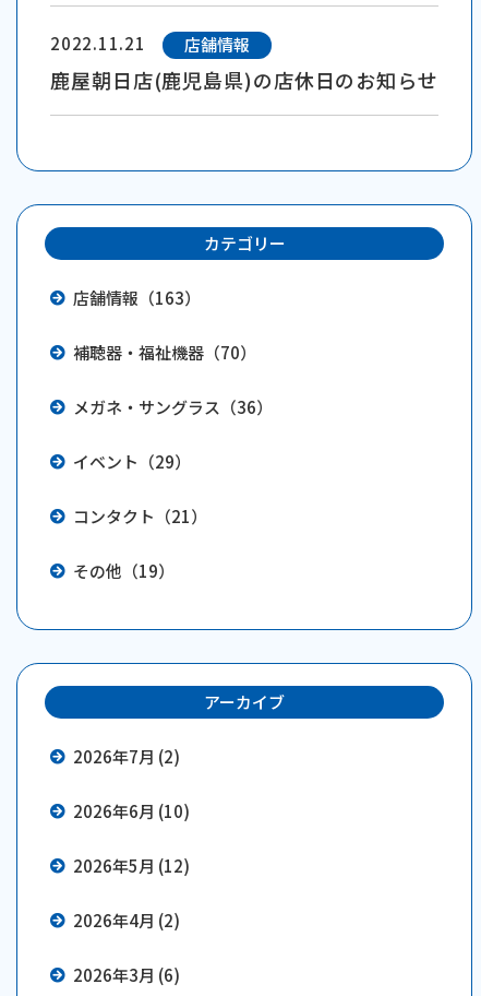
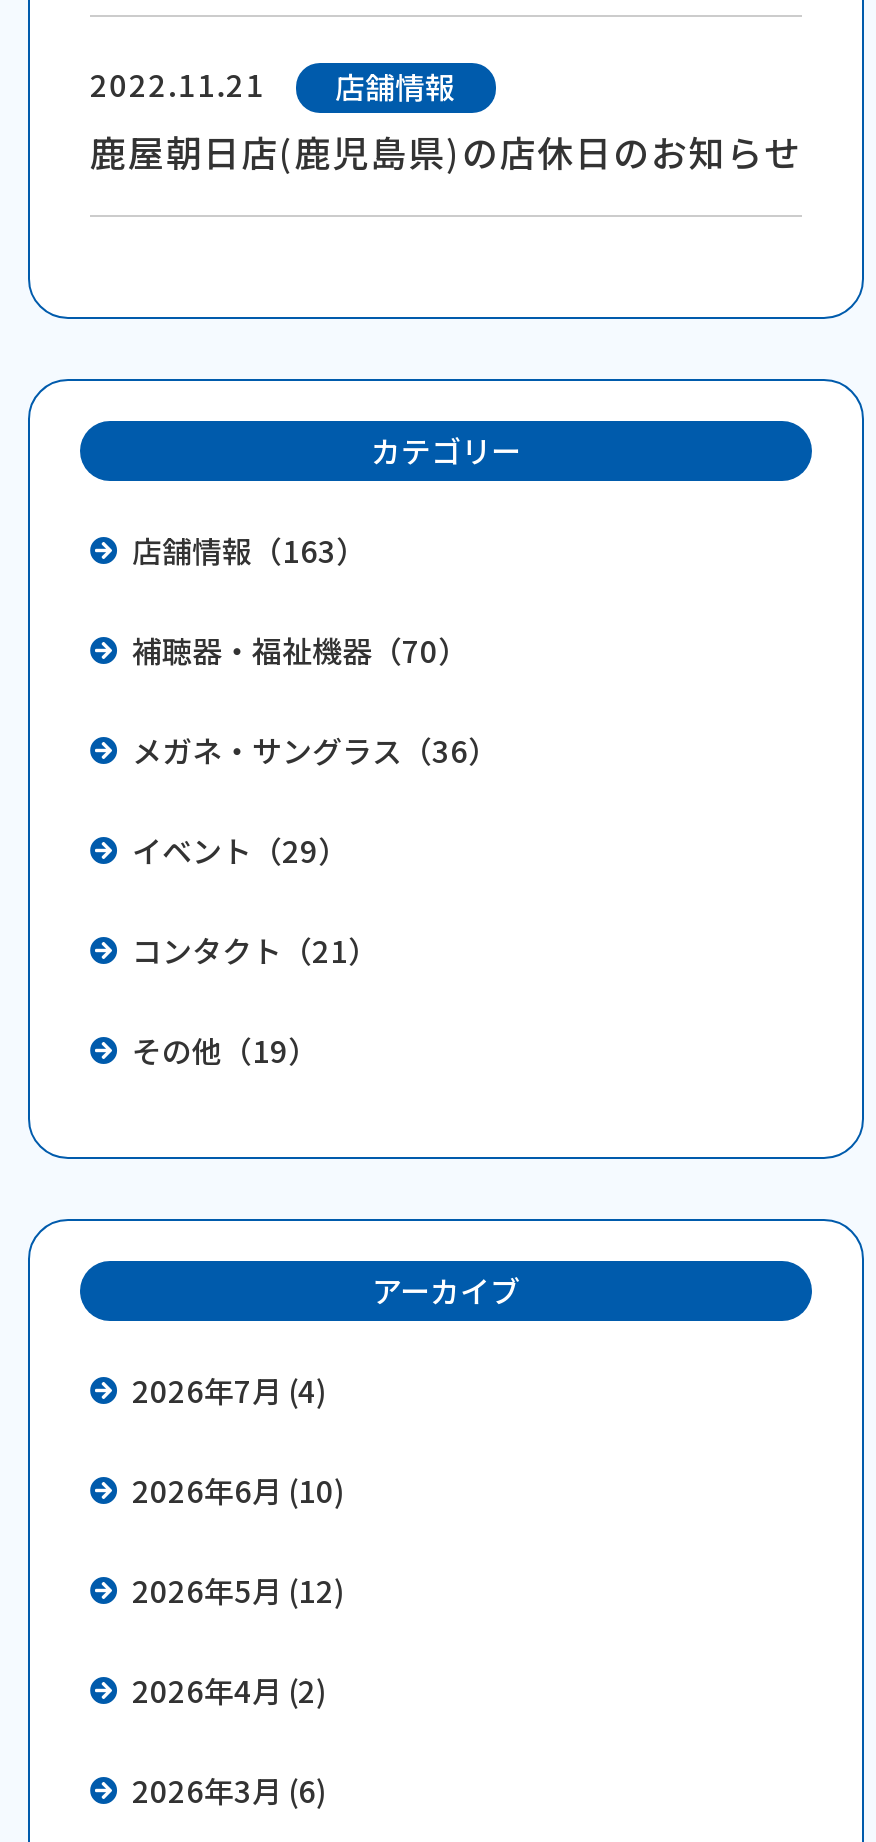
- 2026年7月 (2)
+ 2026年7月 (4)
